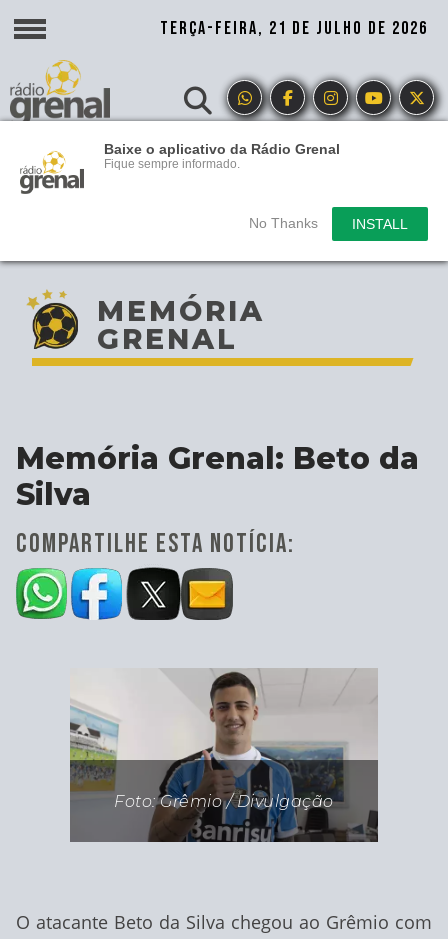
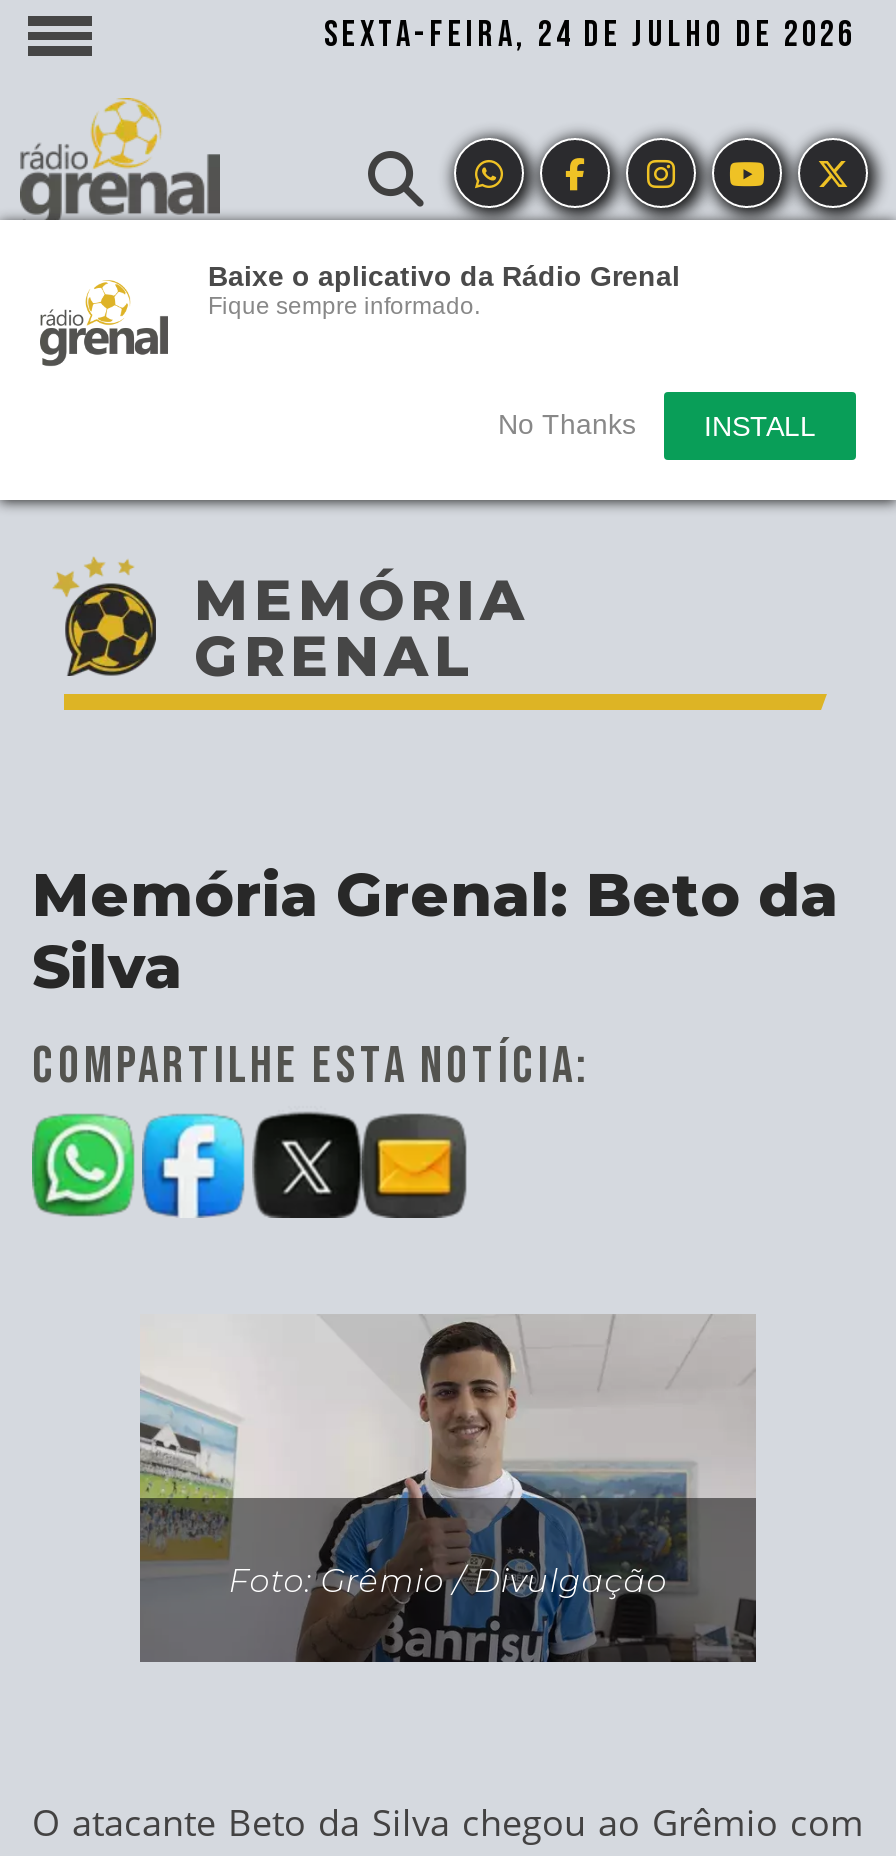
- TERÇA-FEIRA, 21 DE JULHO DE 2026
+ SEXTA-FEIRA, 24 DE JULHO DE 2026
